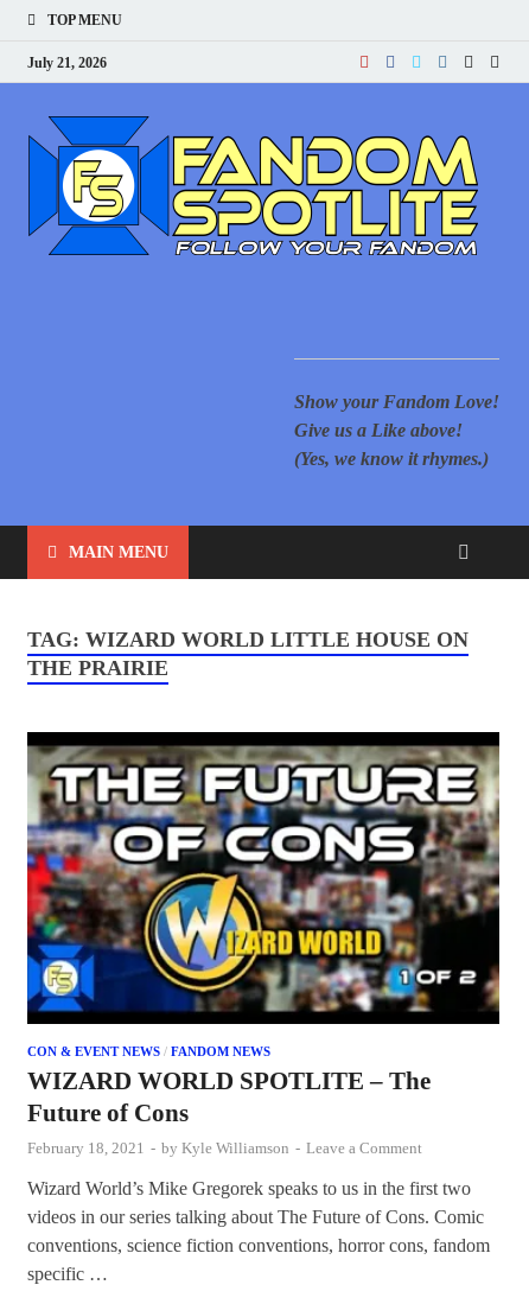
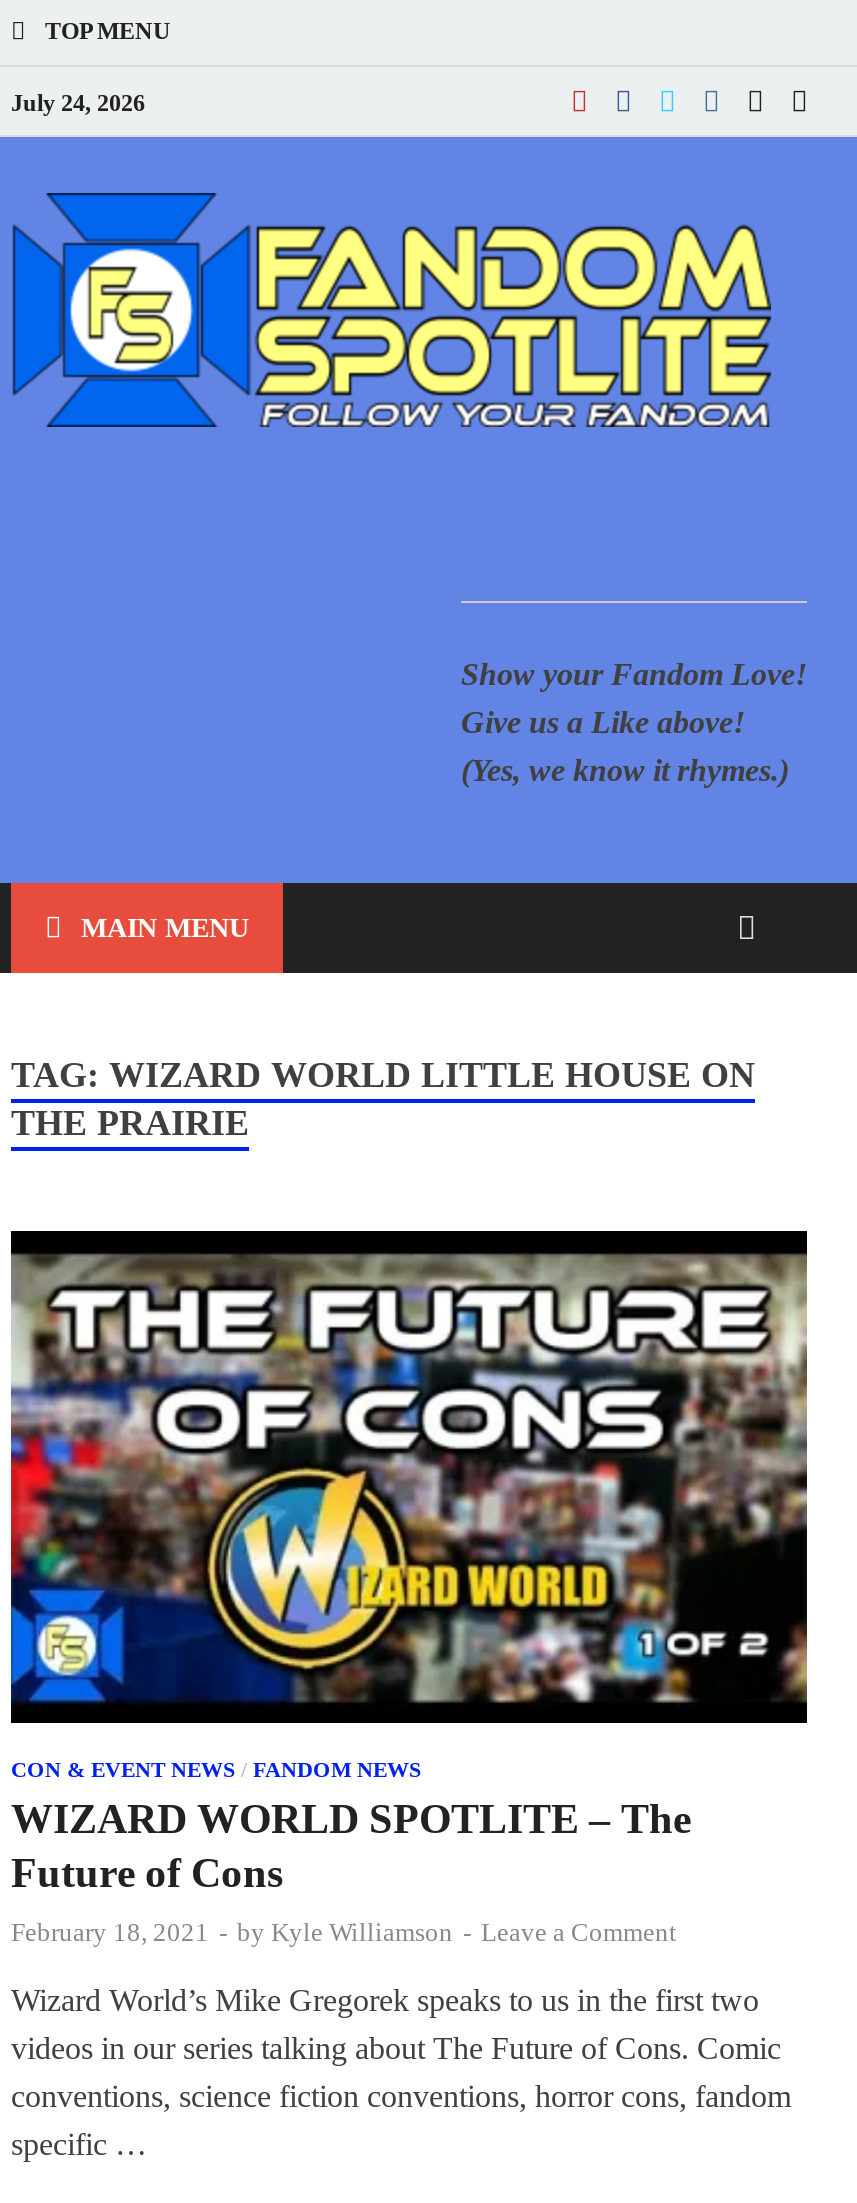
- July 21, 2026
+ July 24, 2026
